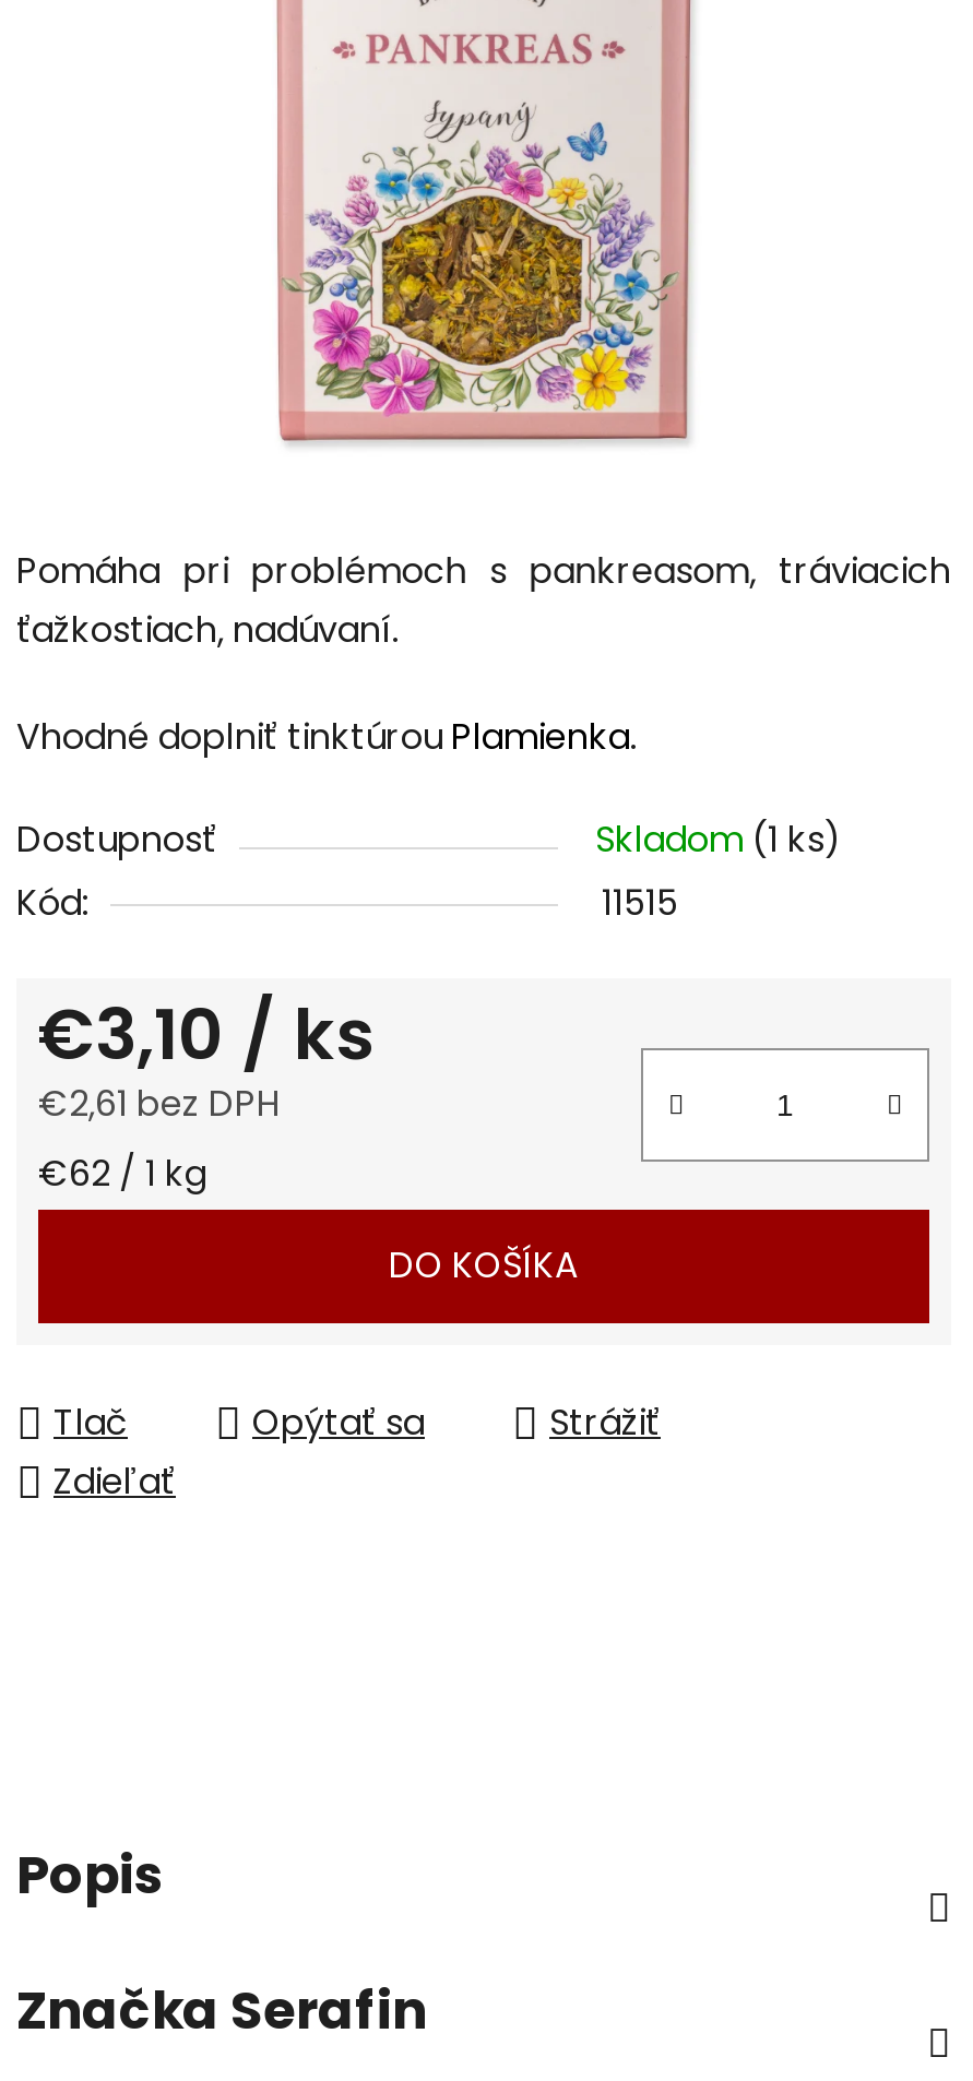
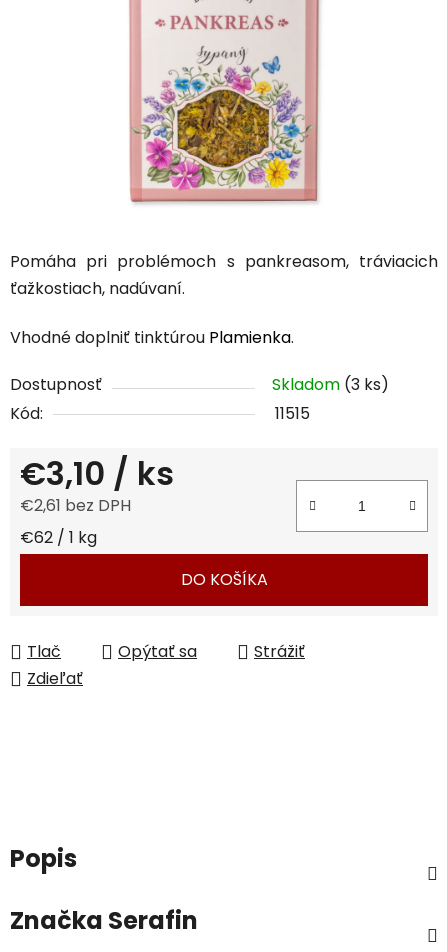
- Skladom (1 ks)
+ Skladom (3 ks)
